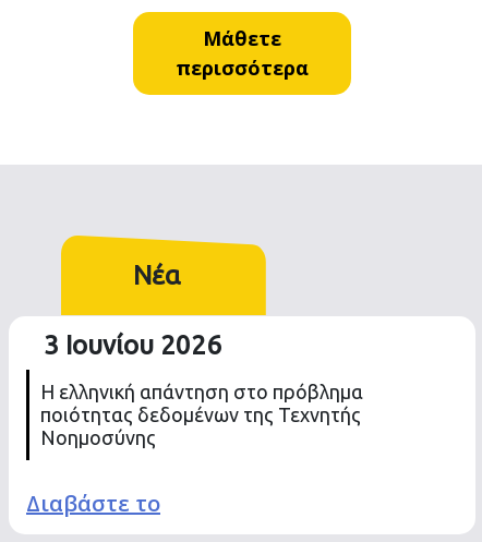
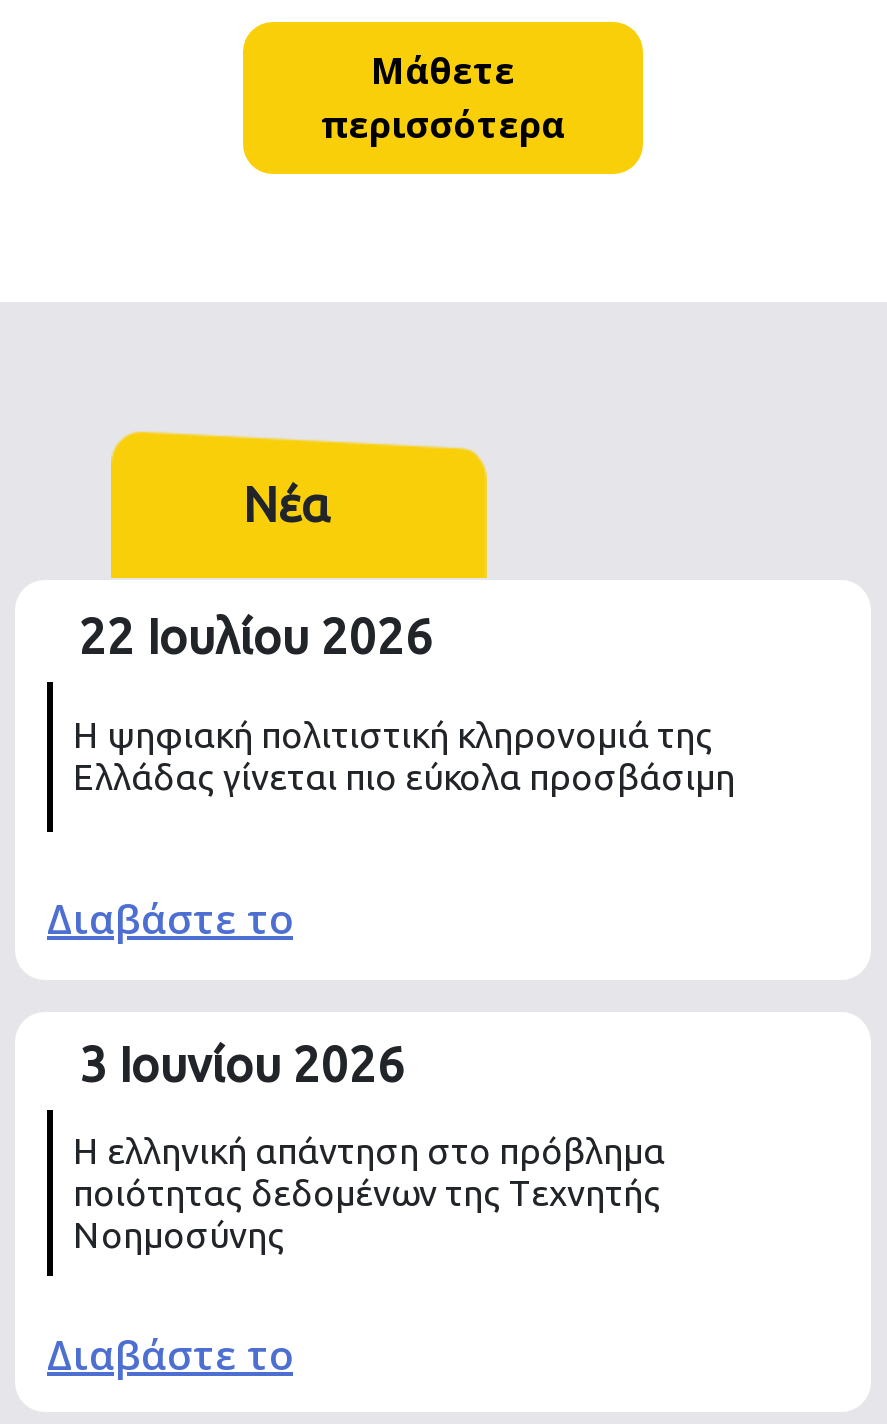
+ 22 Ιουλίου 2026
+ Η ψηφιακή πολιτιστική κληρονομιά της
+ Ελλάδας γίνεται πιο εύκολα προσβάσιμη
+ Διαβάστε το
